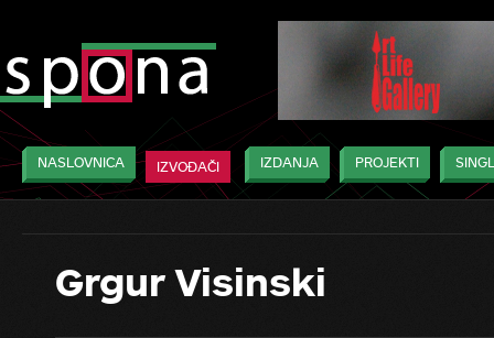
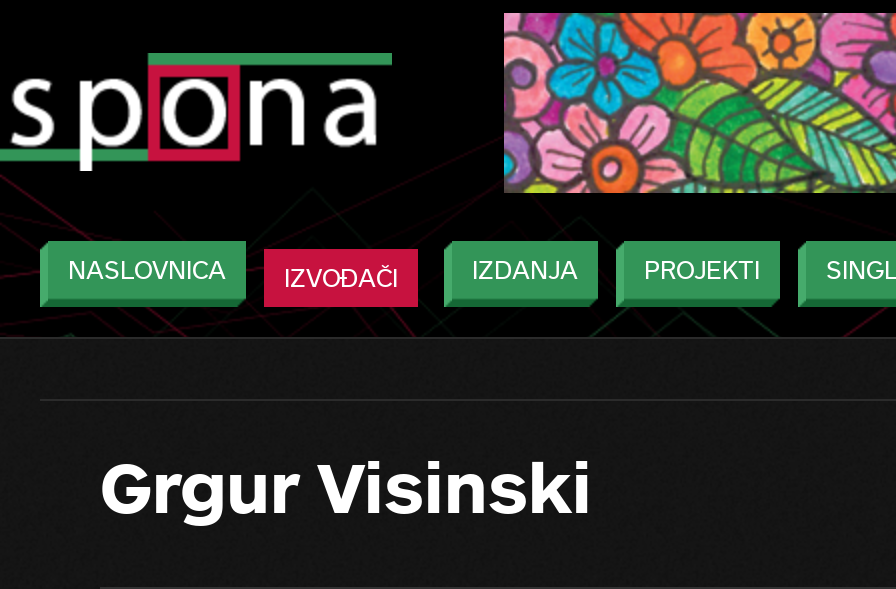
- [image]
+ [image]
